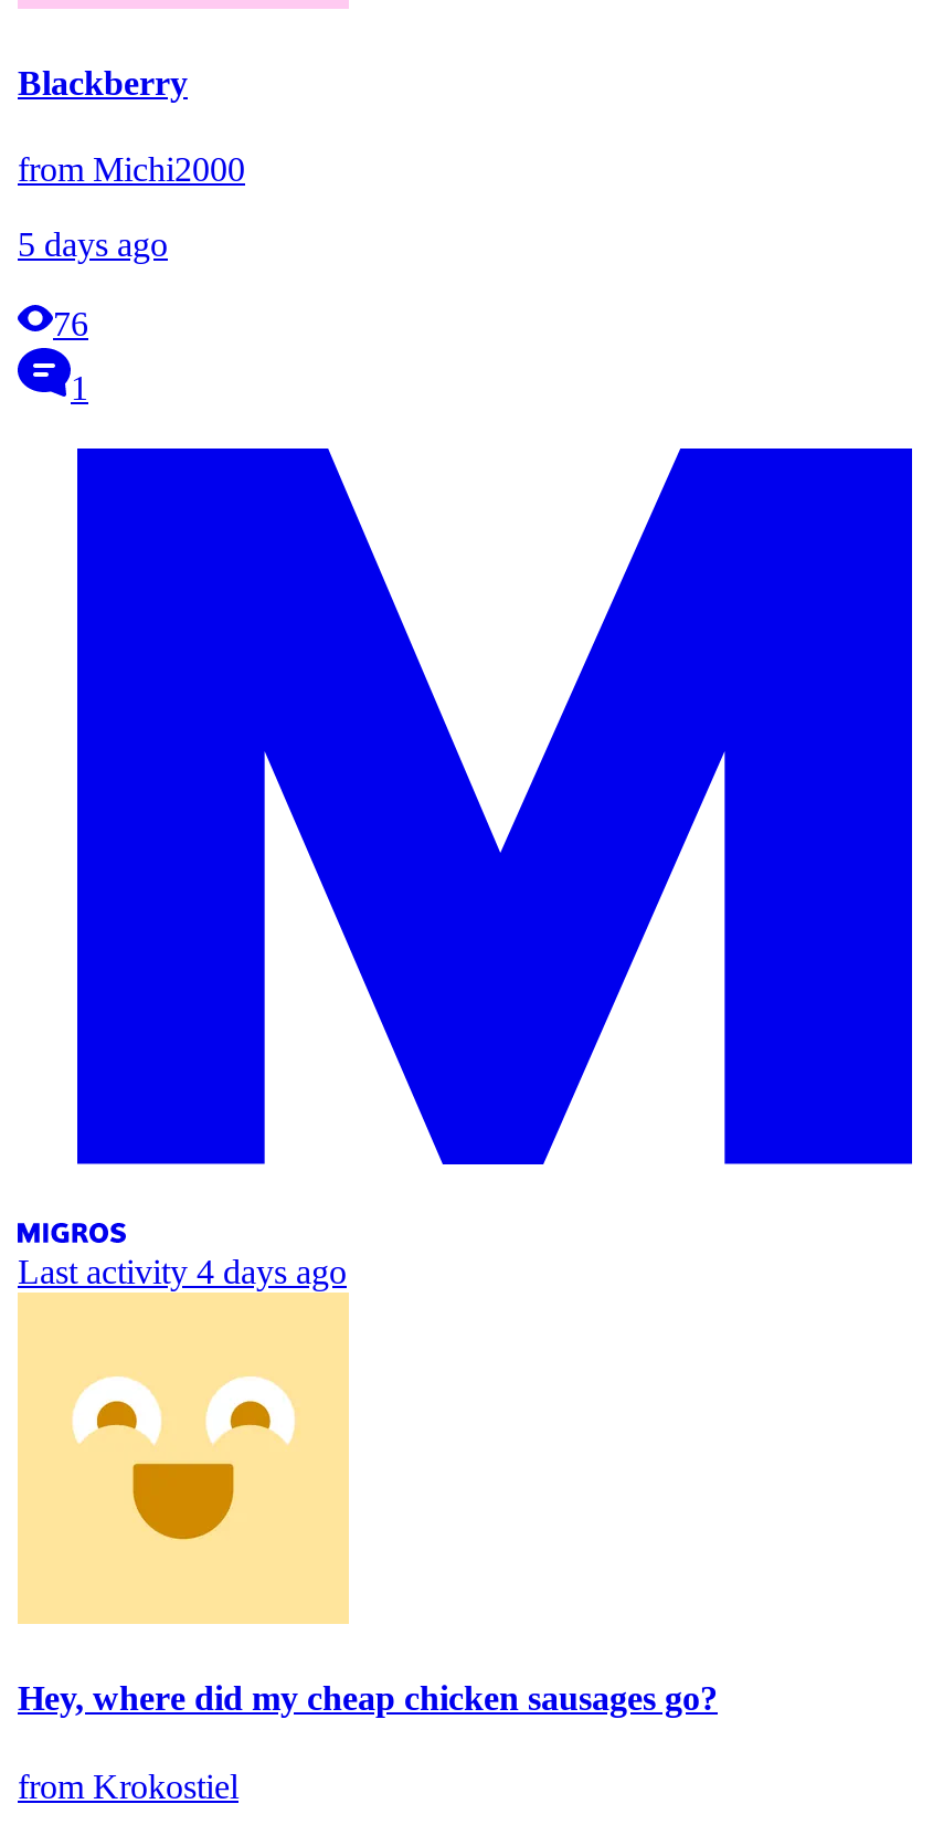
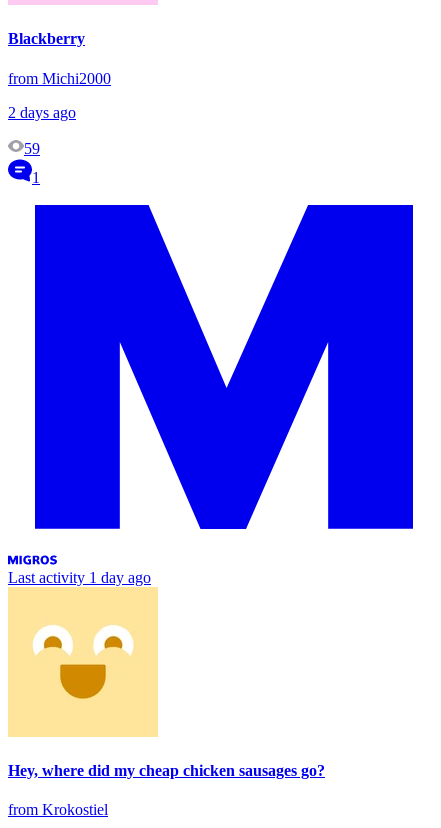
- 5 days ago
+ 2 days ago

- 76
+ 59

- Last activity 4 days ago
+ Last activity 1 day ago
